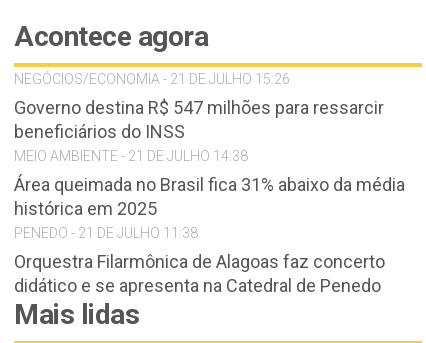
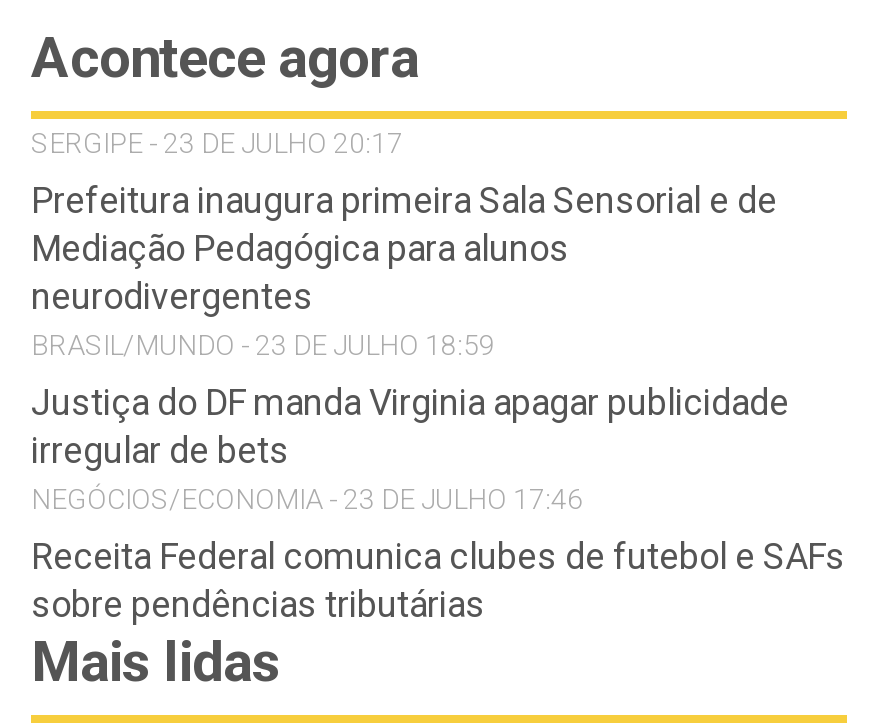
- NEGÓCIOS/ECONOMIA - 21 DE JULHO 15:26
+ SERGIPE - 23 DE JULHO 20:17

- Governo destina R$ 547 milhões para ressarcir
- beneficiários do INSS
- MEIO AMBIENTE - 21 DE JULHO 14:38
+ Prefeitura inaugura primeira Sala Sensorial e de
+ Mediação Pedagógica para alunos
+ neurodivergentes
+ BRASIL/MUNDO - 23 DE JULHO 18:59

- Área queimada no Brasil fica 31% abaixo da média
- histórica em 2025
- PENEDO - 21 DE JULHO 11:38
+ Justiça do DF manda Virginia apagar publicidade
+ irregular de bets
+ NEGÓCIOS/ECONOMIA - 23 DE JULHO 17:46

- Orquestra Filarmônica de Alagoas faz concerto
- didático e se apresenta na Catedral de Penedo
+ Receita Federal comunica clubes de futebol e SAFs
+ sobre pendências tributárias
